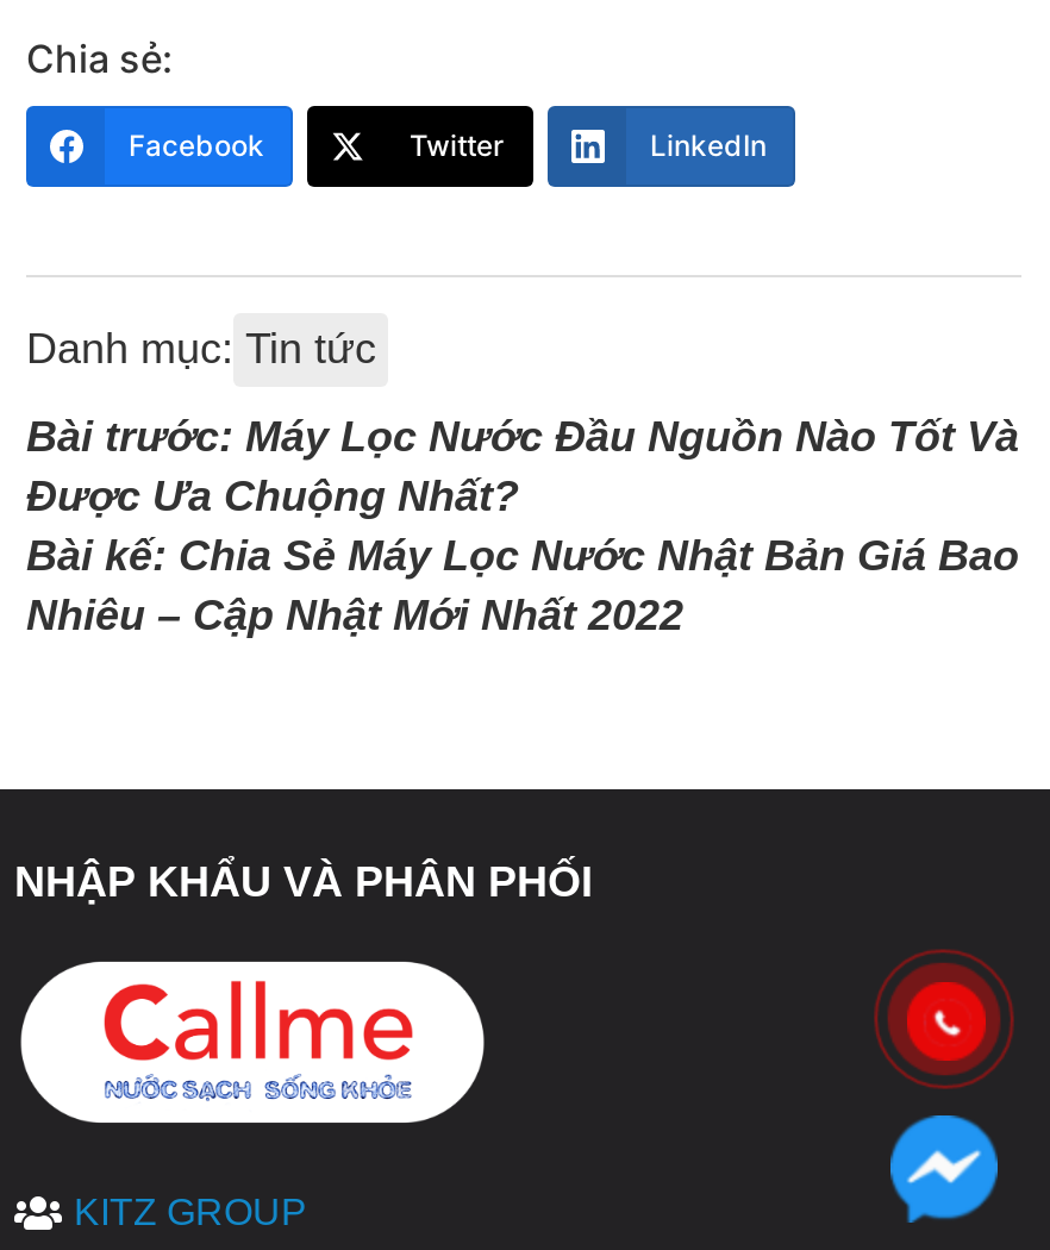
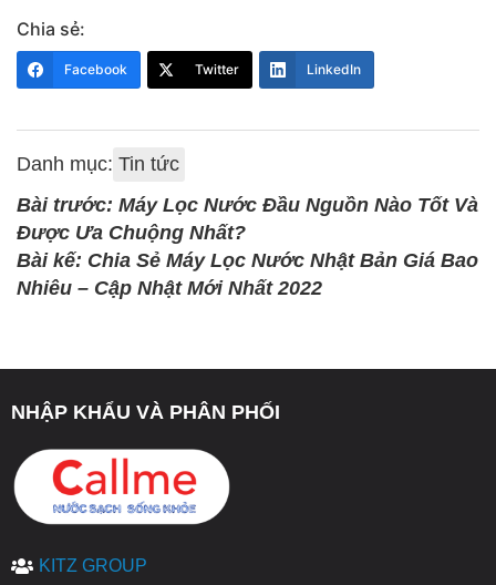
- [image]

- [image]
